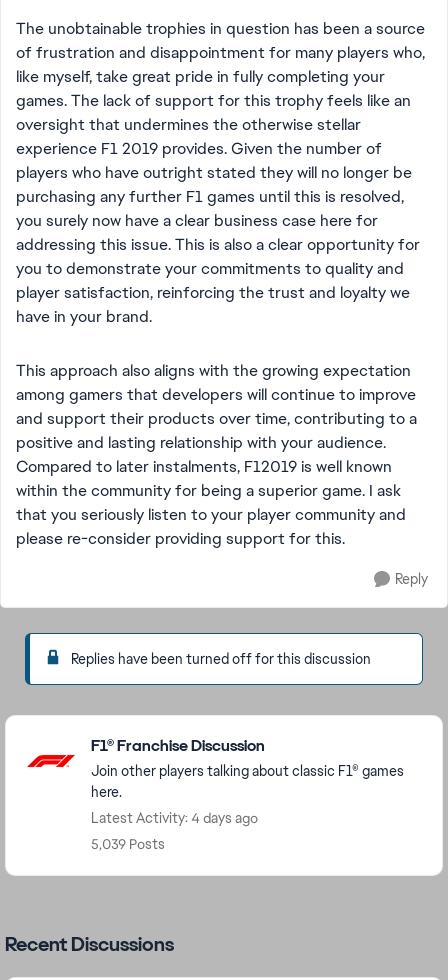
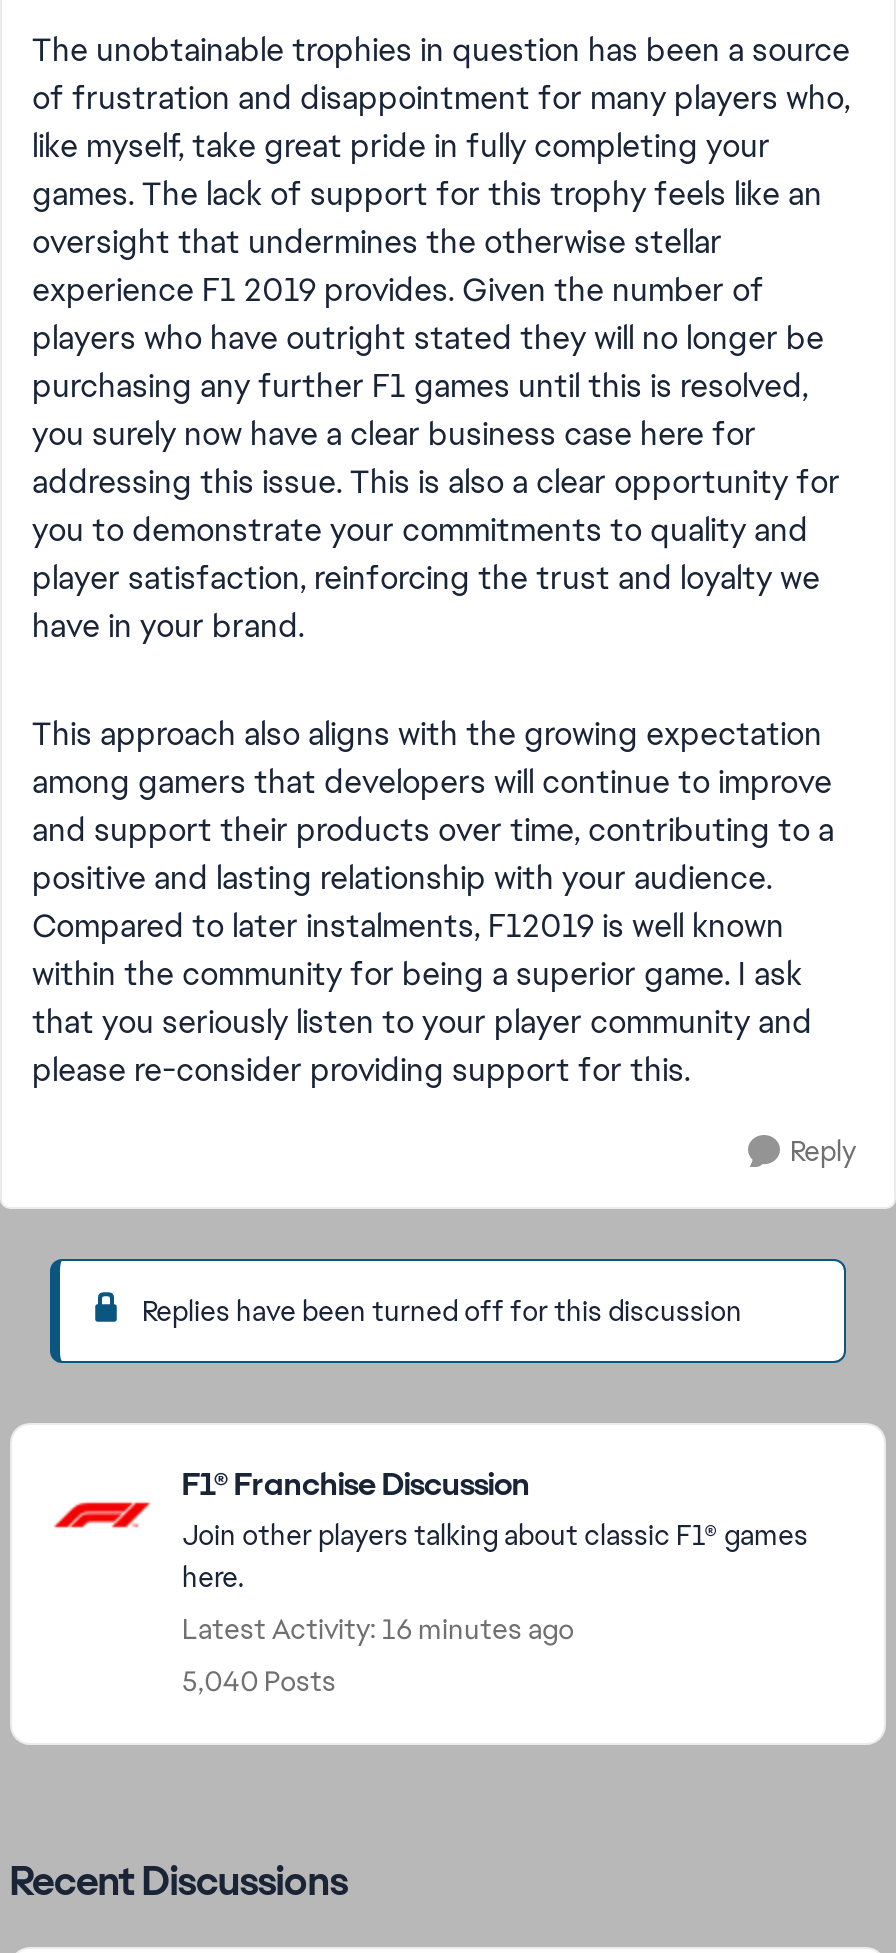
- Latest Activity: 4 days ago
+ Latest Activity: 16 minutes ago

- 5,039 Posts
+ 5,040 Posts
